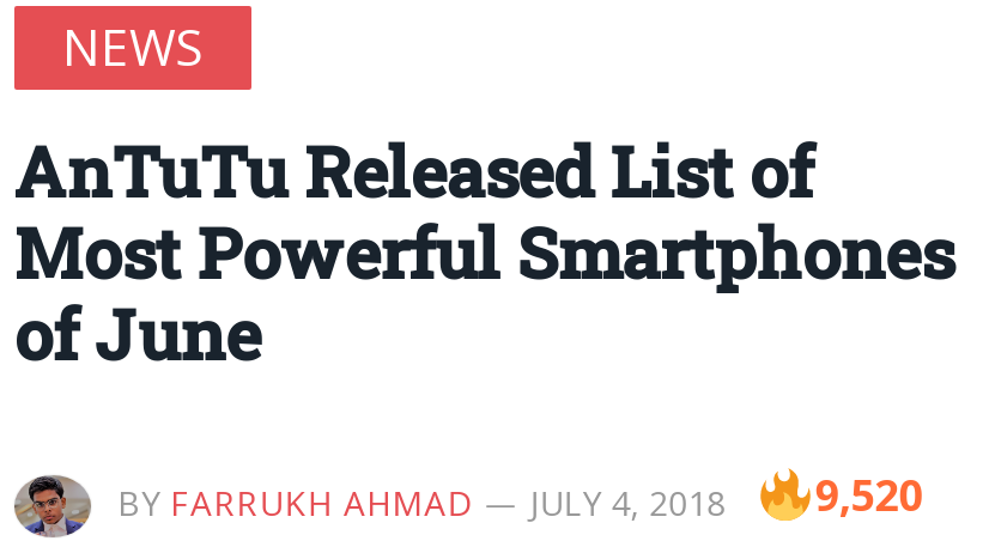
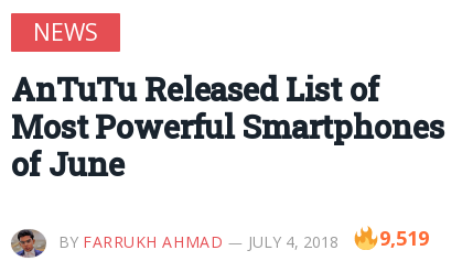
- BY FARRUKH AHMAD JULY 4, 2018 9,520
+ BY FARRUKH AHMAD JULY 4, 2018 9,519
